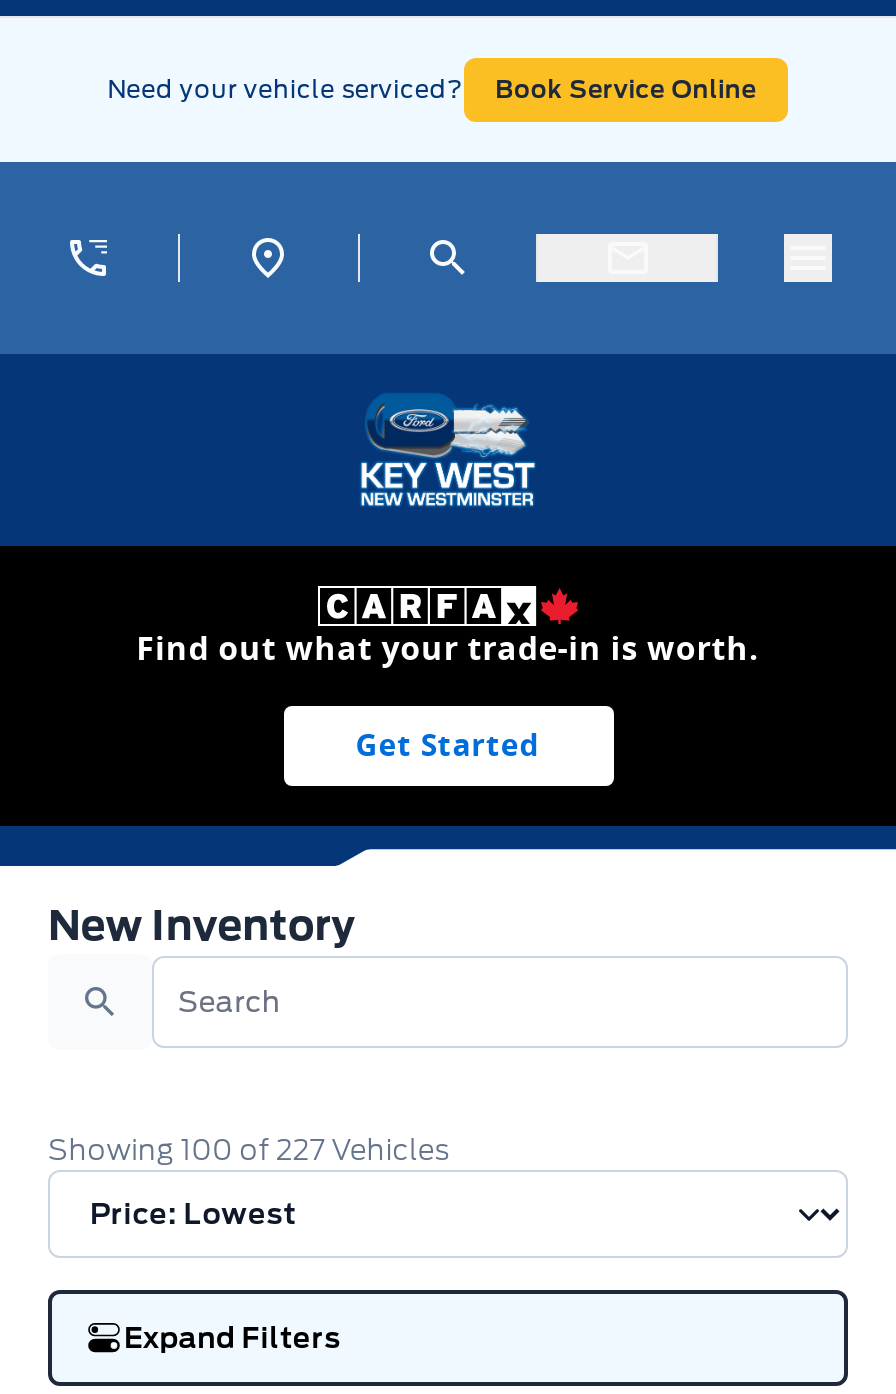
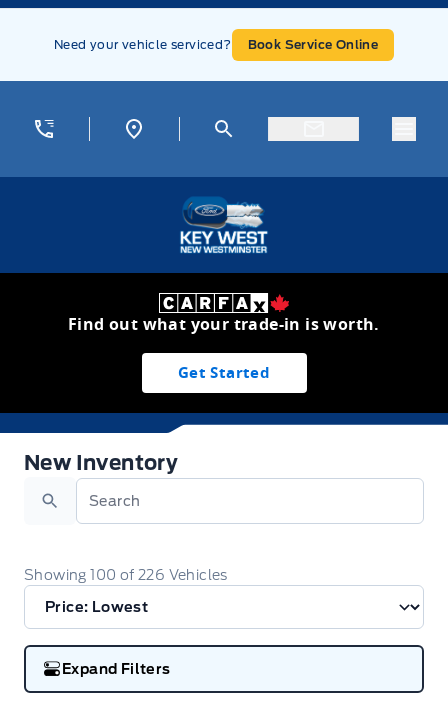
- Showing 100 of 227 Vehicles
+ Showing 100 of 226 Vehicles
